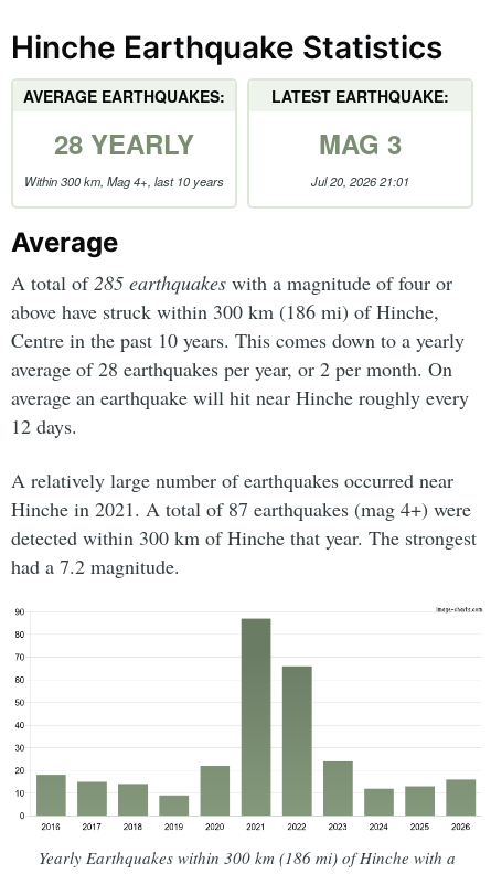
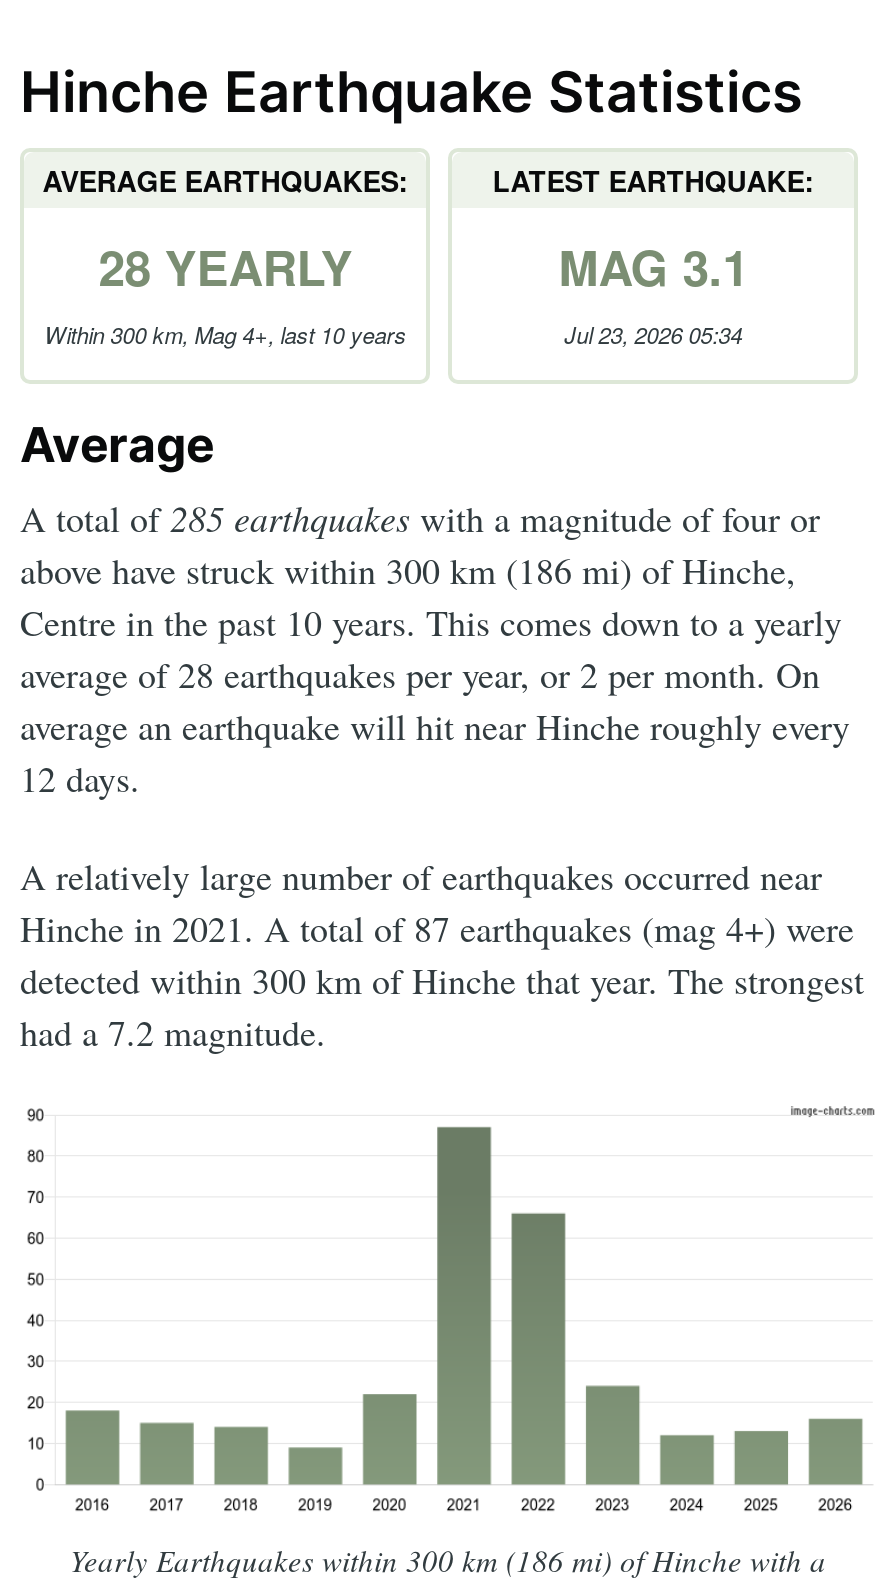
- MAG 3
+ MAG 3.1

- Jul 20, 2026 21:01
+ Jul 23, 2026 05:34
